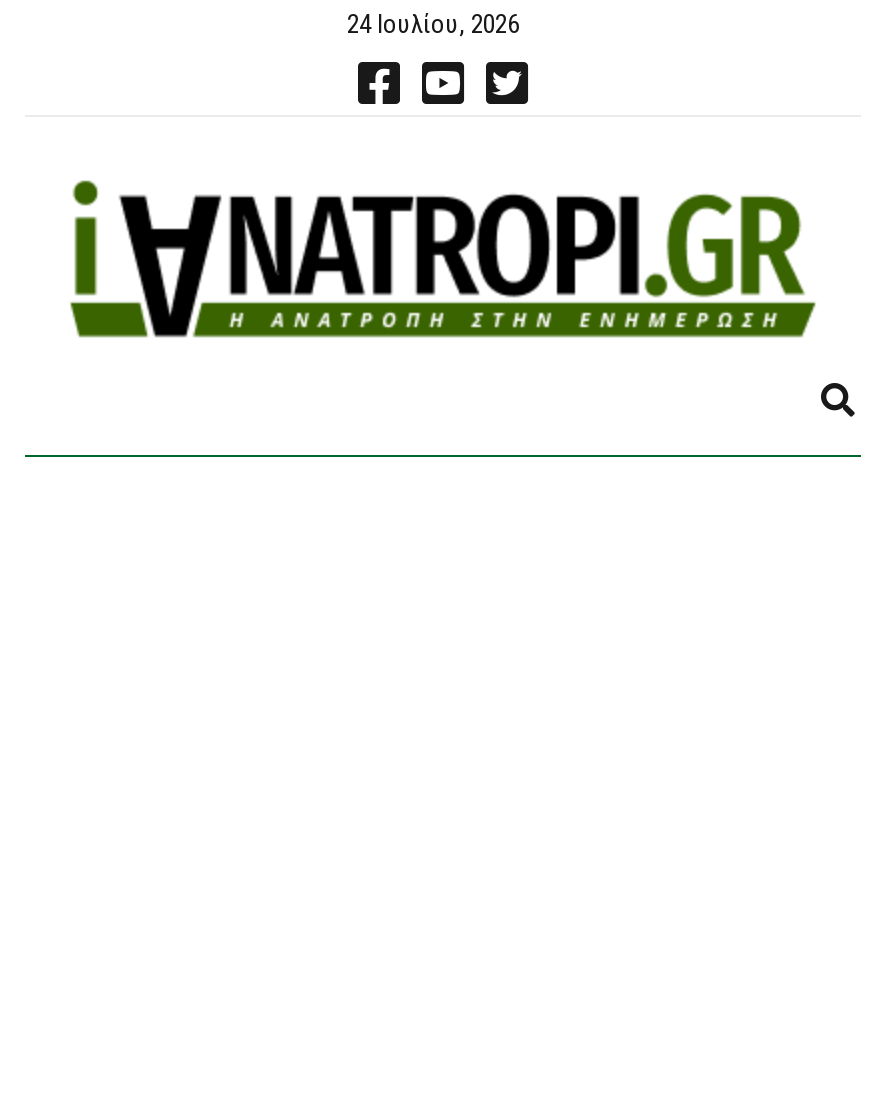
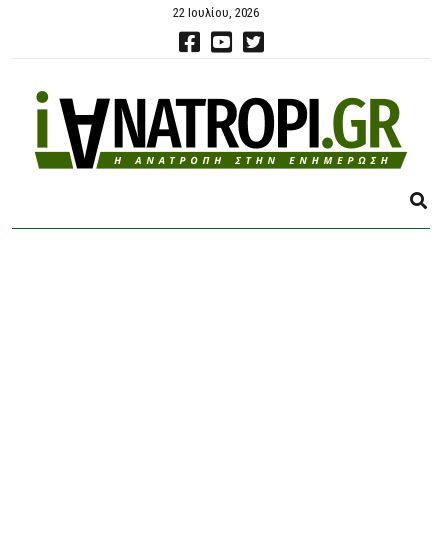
- 24 Ιουλίου, 2026
+ 22 Ιουλίου, 2026
